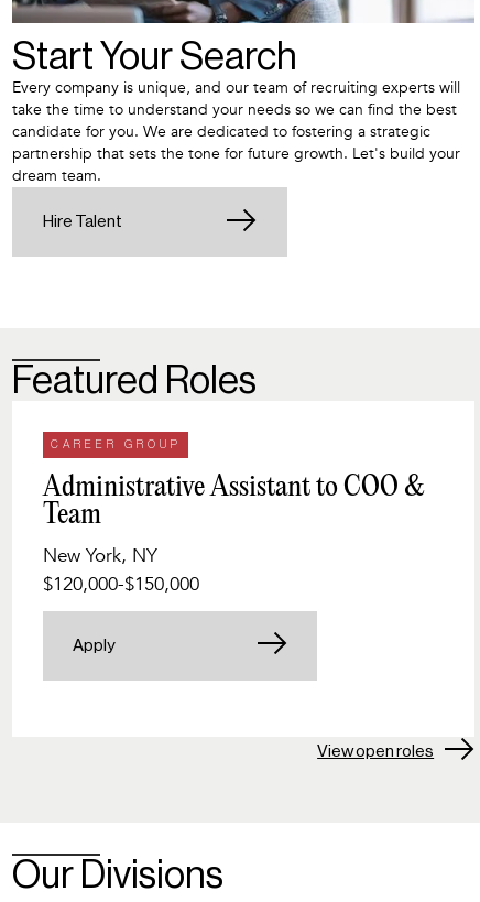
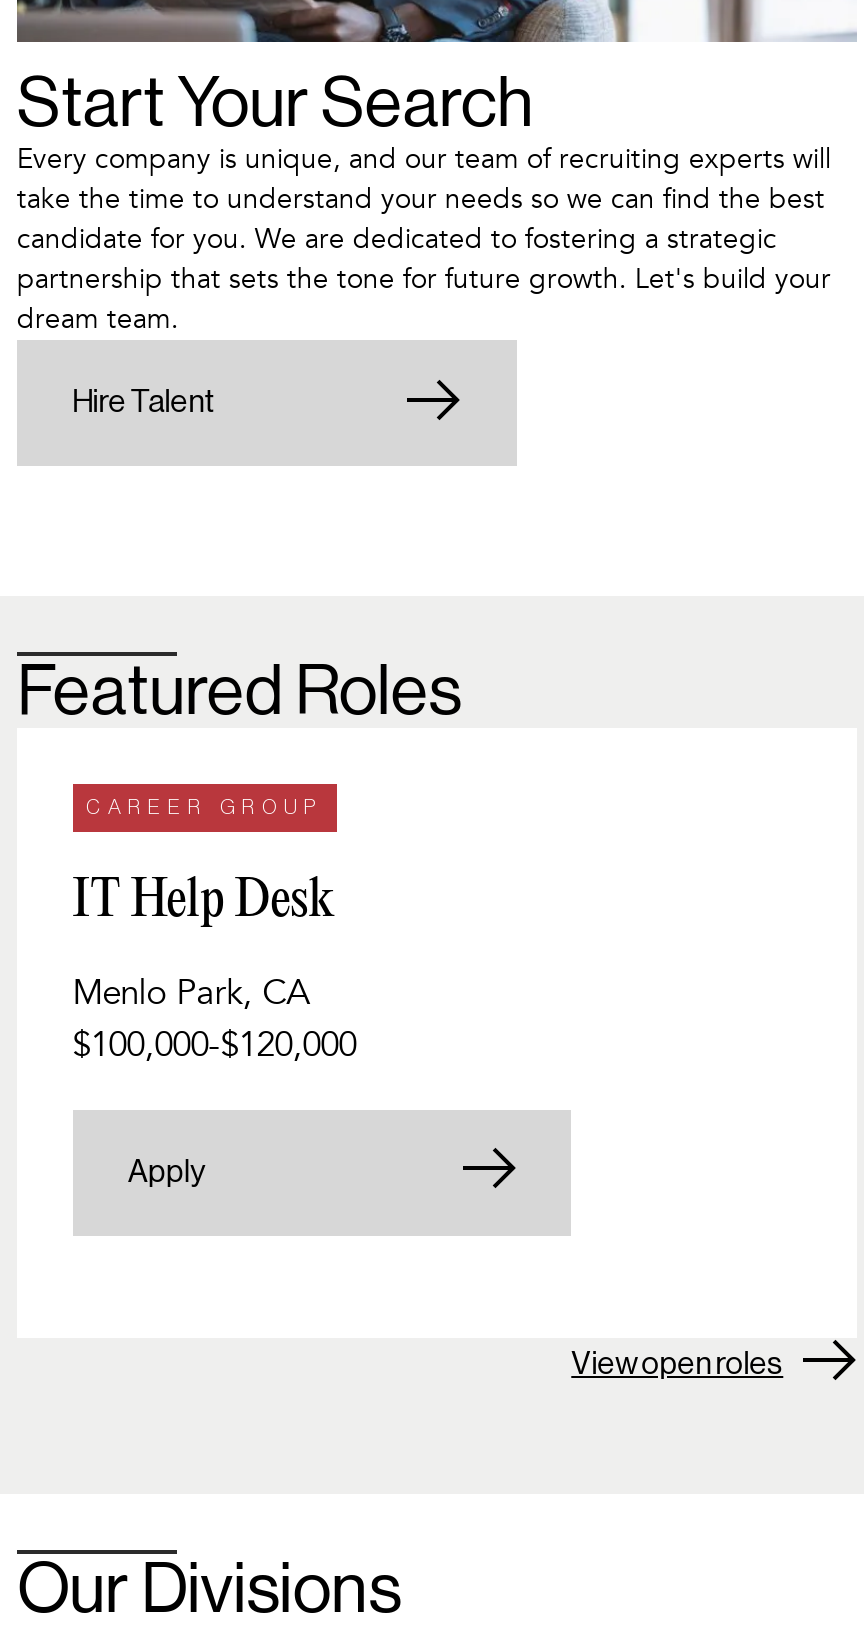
- Administrative Assistant to COO &
- Team
- New York, NY
- $120,000-$150,000
+ IT Help Desk
+ Menlo Park, CA
+ $100,000-$120,000
